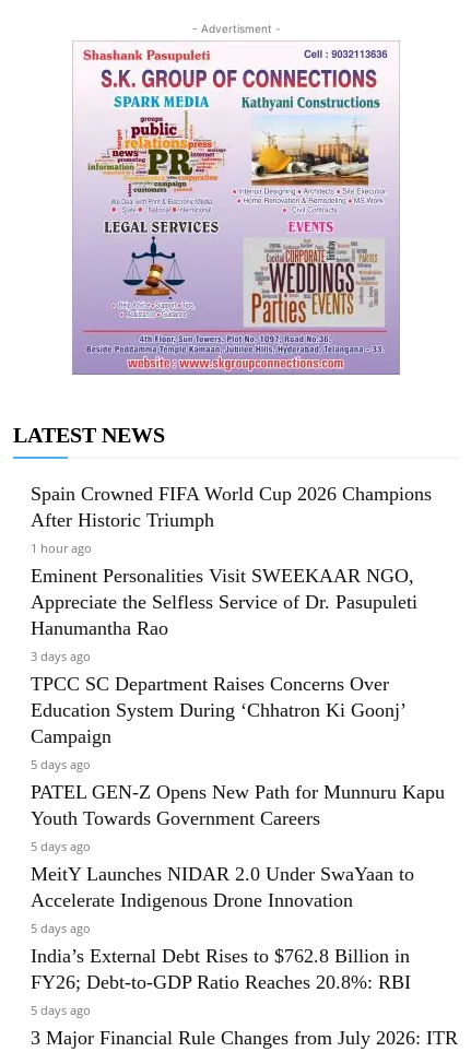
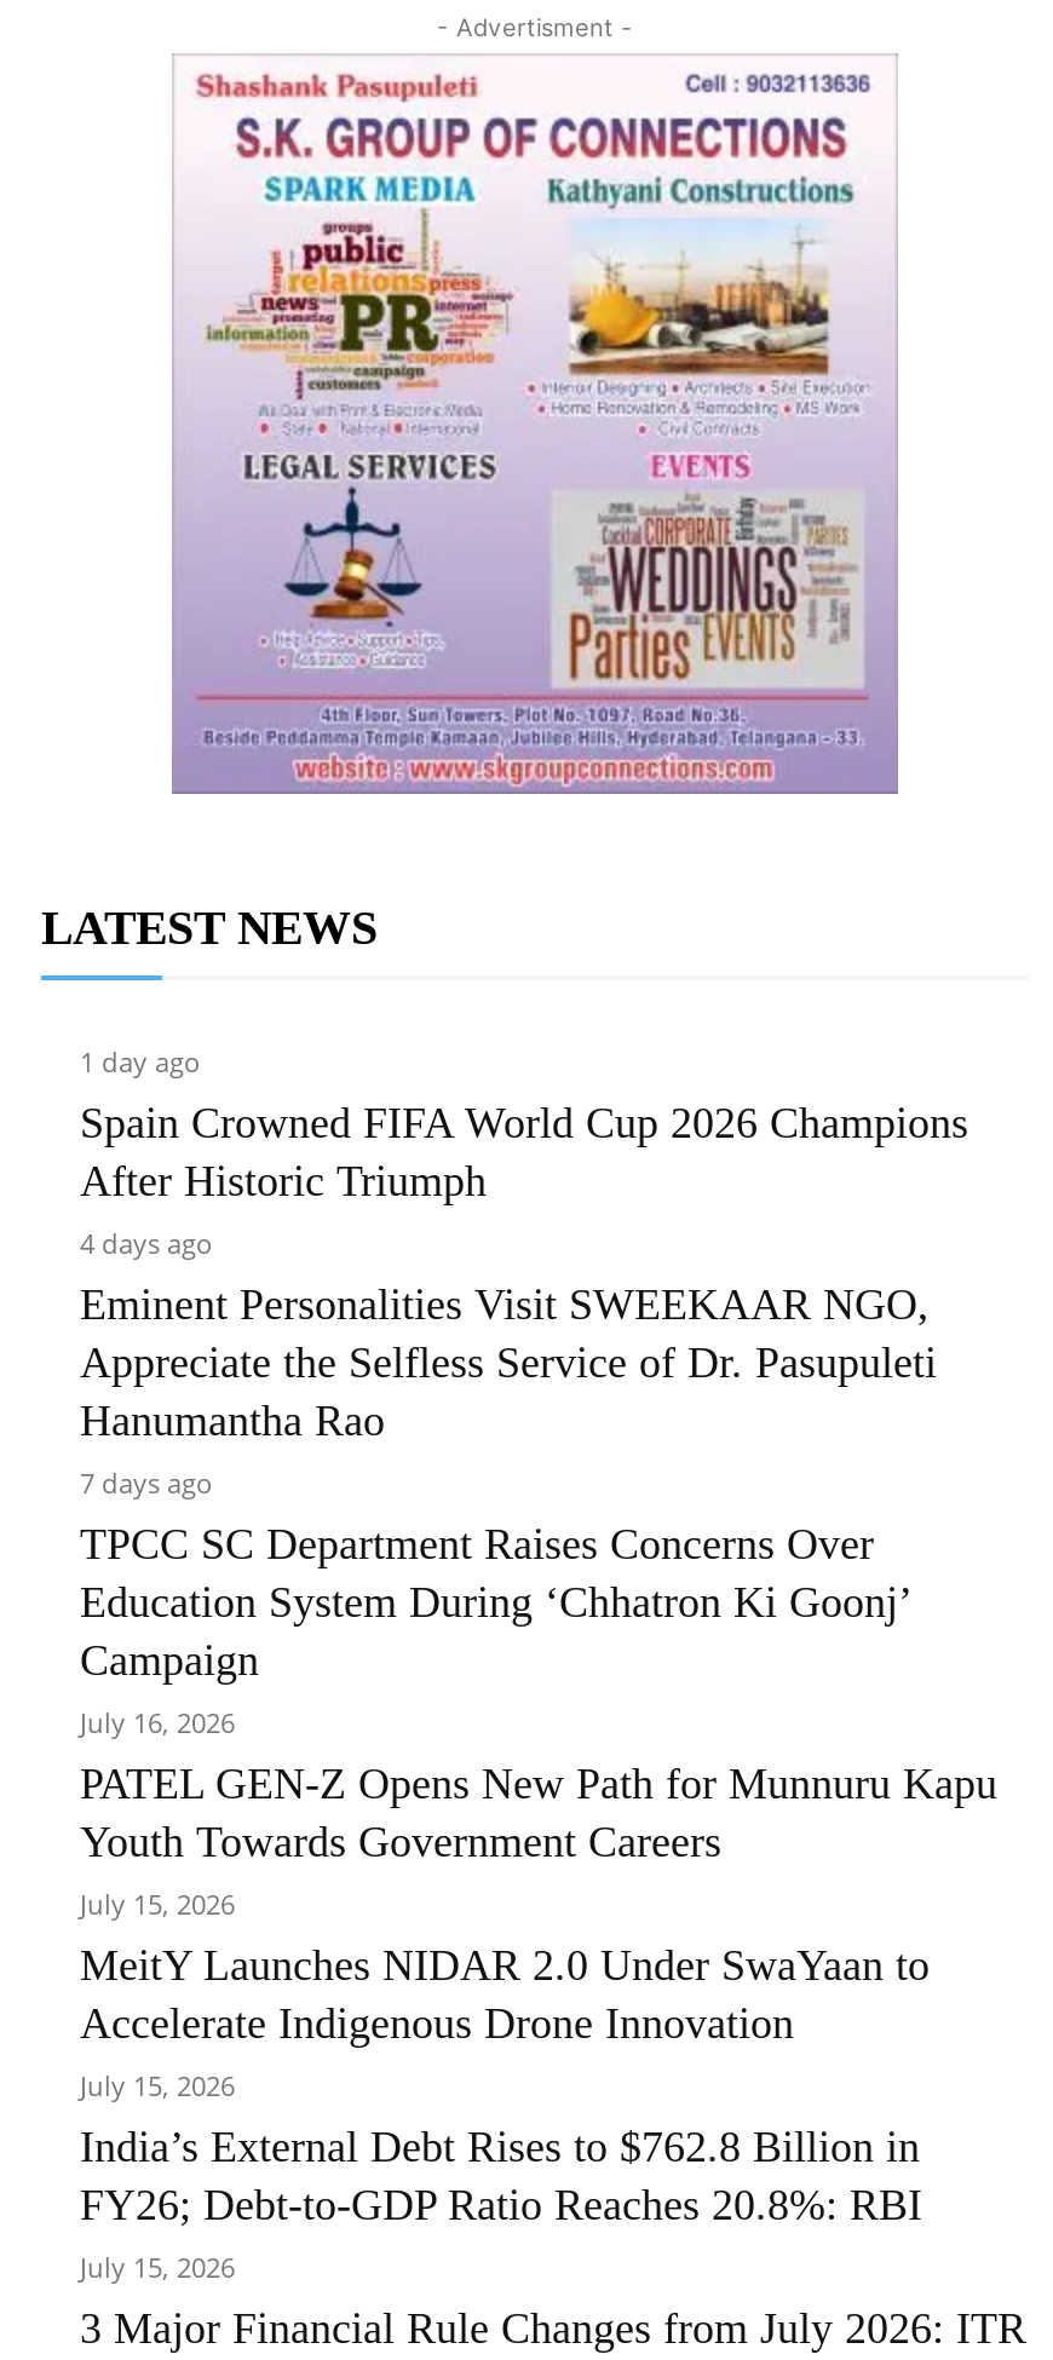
+ 1 day ago

- 1 hour ago
+ 4 days ago

- 3 days ago
+ 7 days ago

- 5 days ago
+ July 16, 2026

- 5 days ago
+ July 15, 2026

- 5 days ago
+ July 15, 2026

- 5 days ago
+ July 15, 2026
